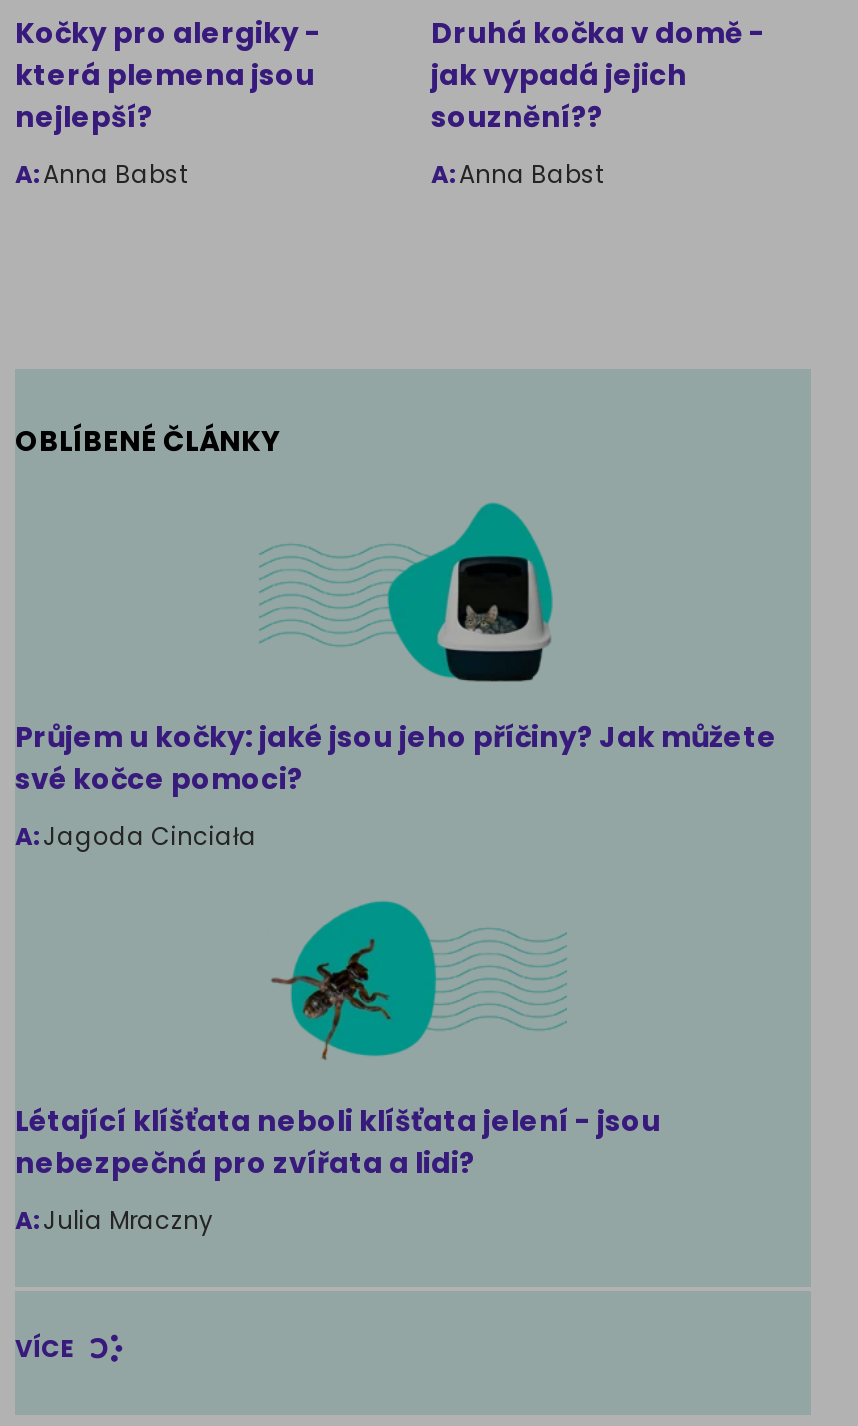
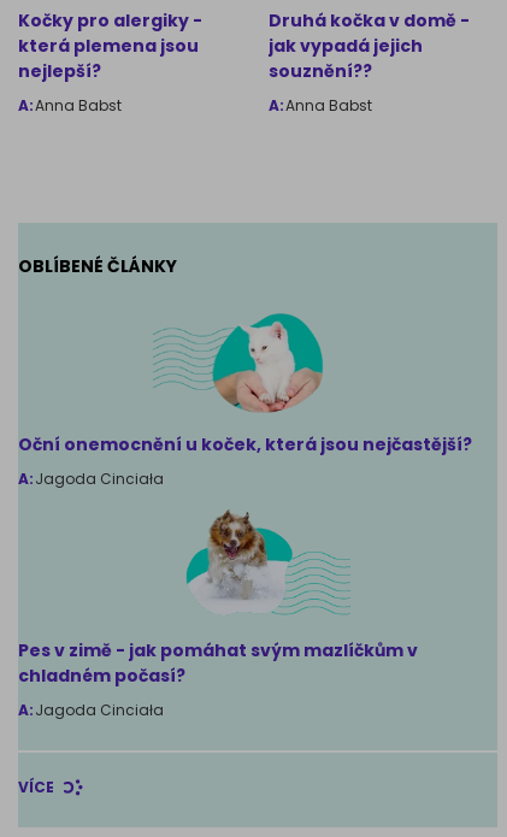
- [image]
- Průjem u kočky: jaké jsou jeho příčiny? Jak můžete
- své kočce pomoci?
+ [image]
+ Oční onemocnění u koček, která jsou nejčastější?

- [image]
- Létající klíšťata neboli klíšťata jelení - jsou
- nebezpečná pro zvířata a lidi?
+ [image]
+ Pes v zimě - jak pomáhat svým mazlíčkům v
+ chladném počasí?

- A:Julia Mraczny
+ A:Jagoda Cinciała
